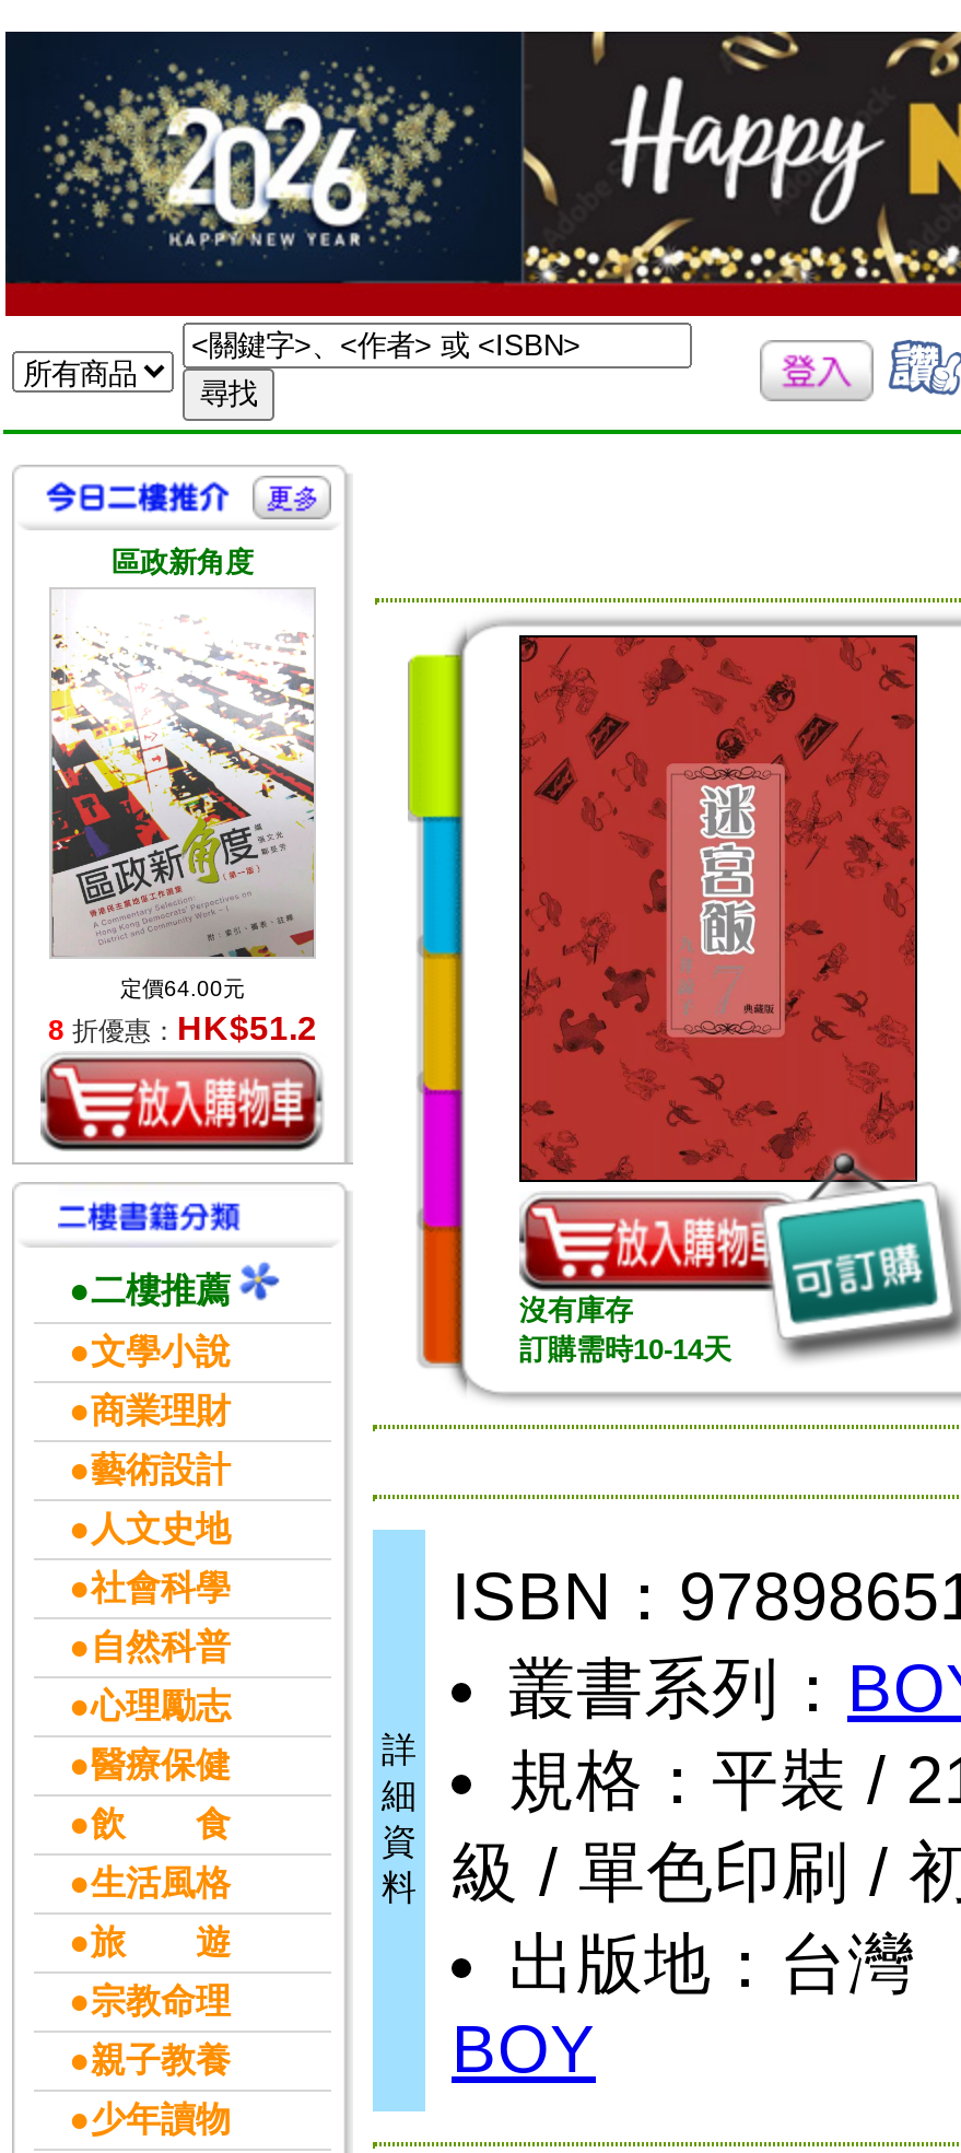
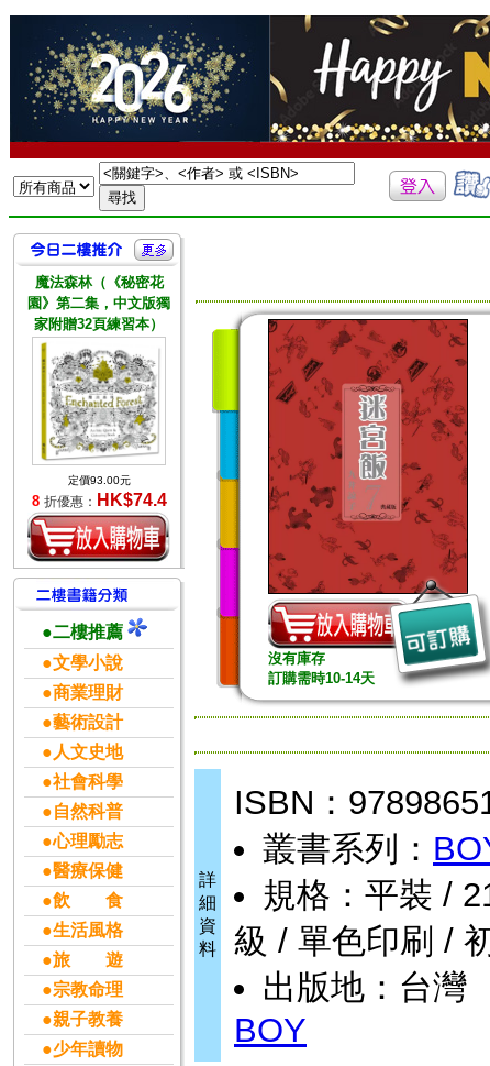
- 區政新角度
+ 魔法森林（《秘密花
+ 園》第二集，中文版獨
+ 家附贈32頁練習本）

- [image]
- 定價64.00元
- 8折優惠：HK$51.2
+ [image]
+ 定價93.00元
+ 8折優惠：HK$74.4
